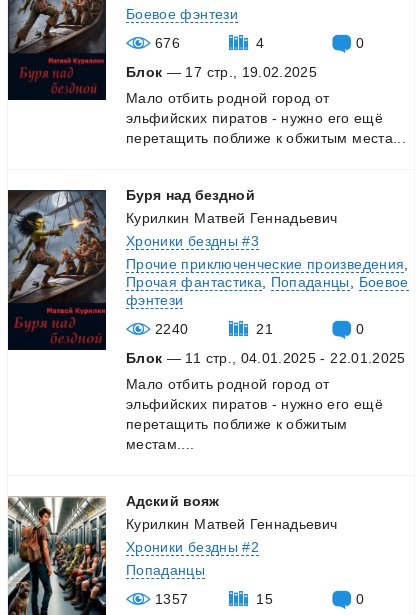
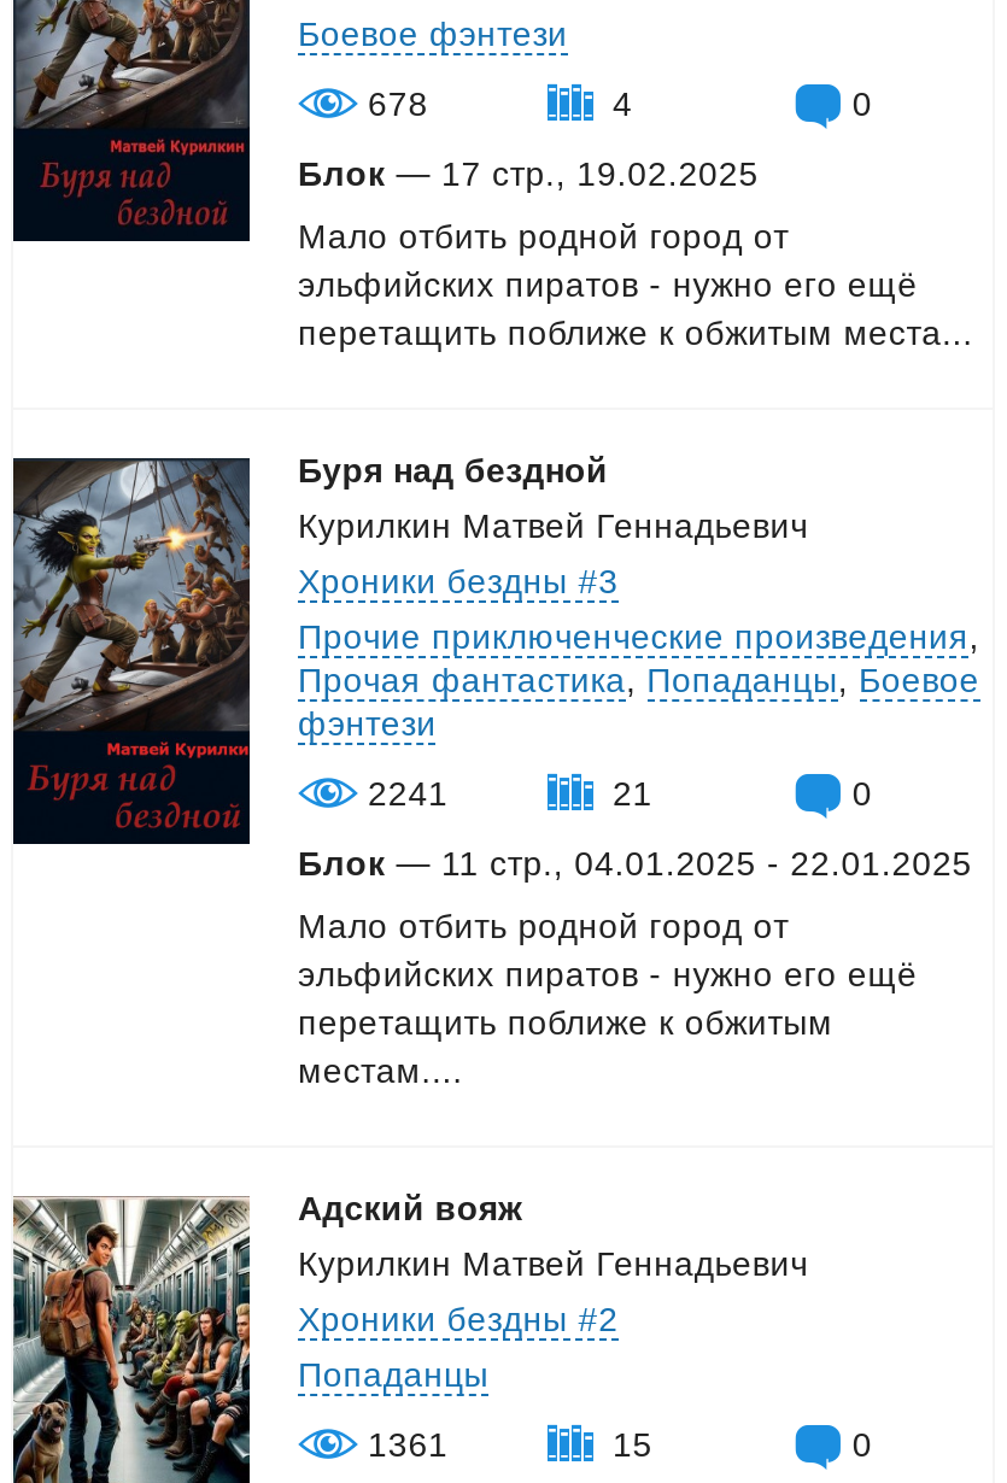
- 676
+ 678

- 2240
+ 2241

- 1357
+ 1361
